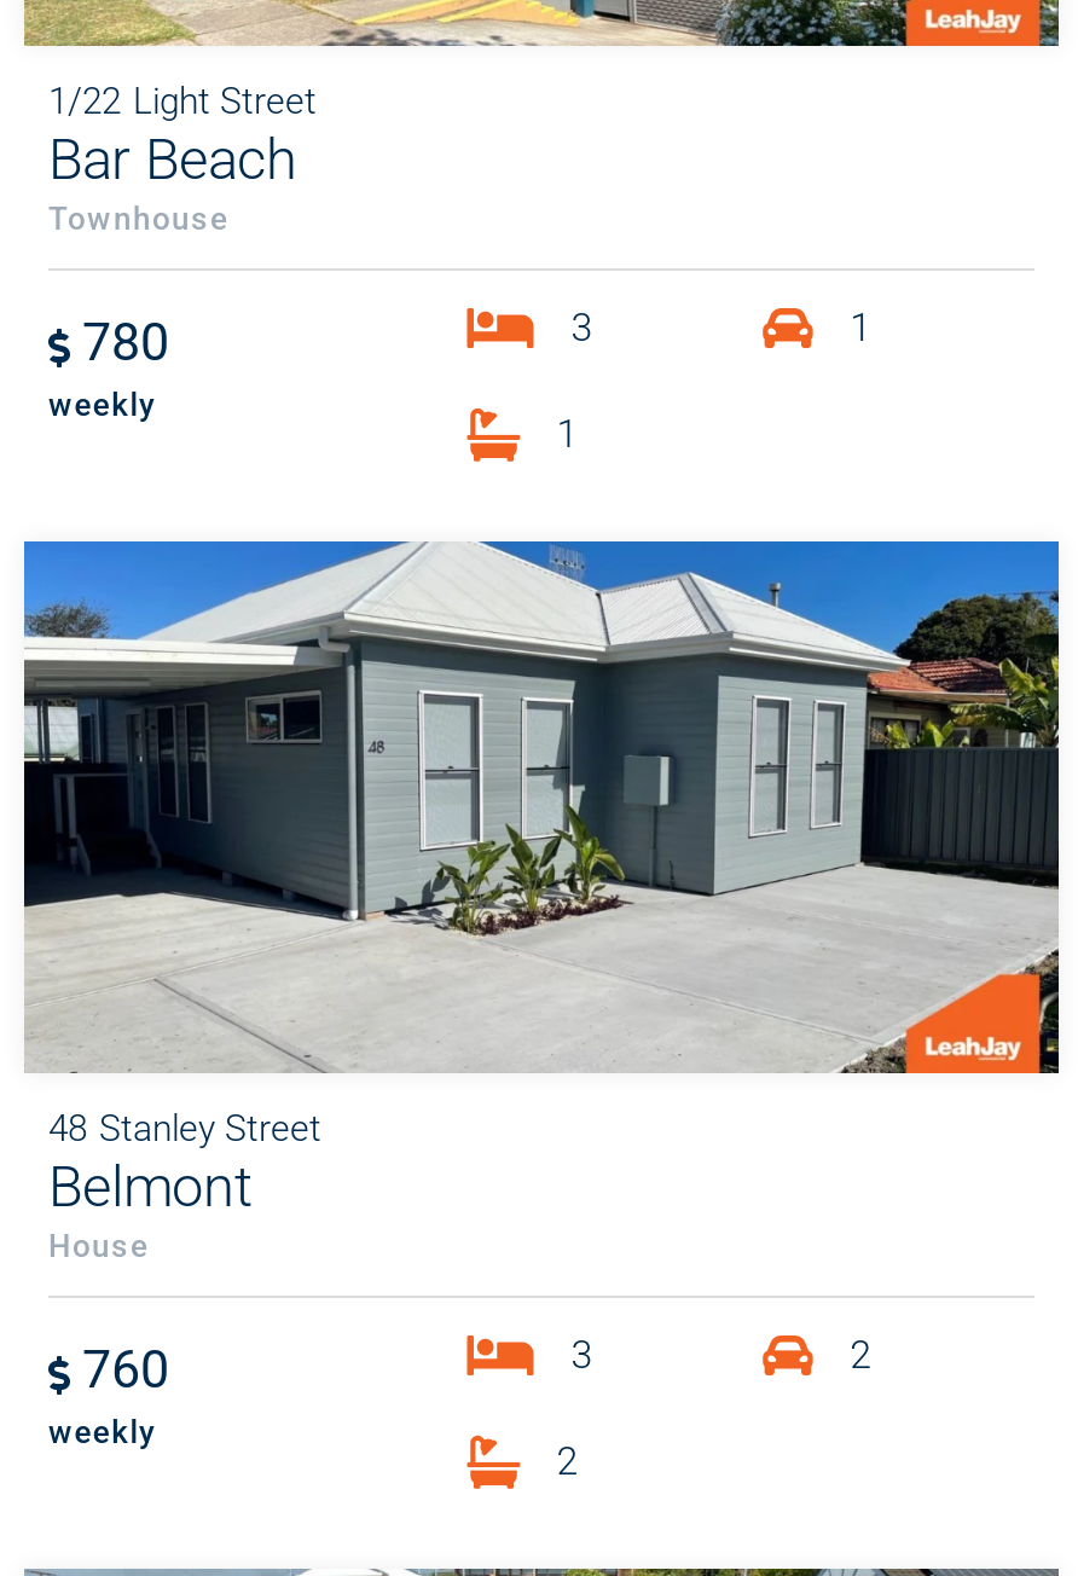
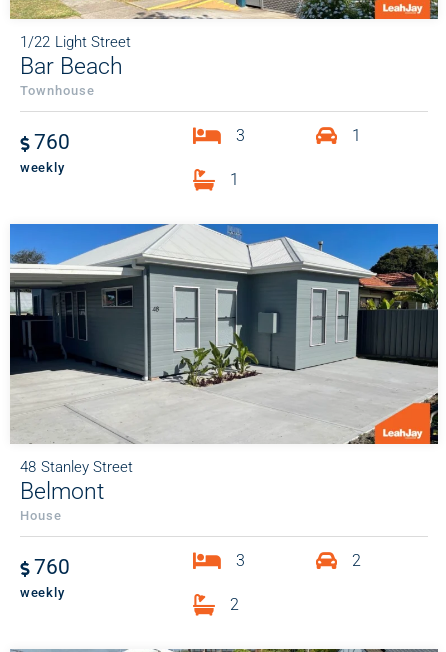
- 780
+ 760
